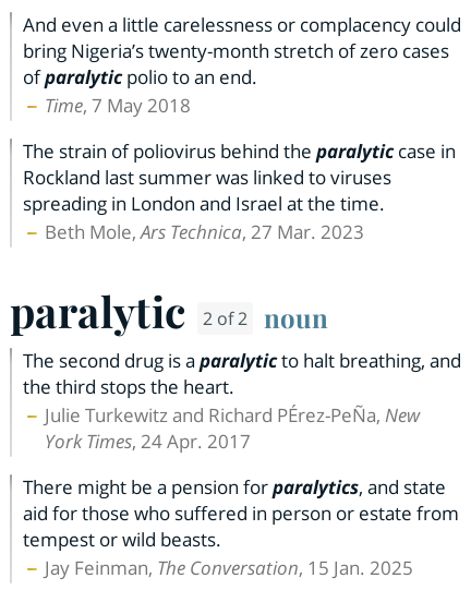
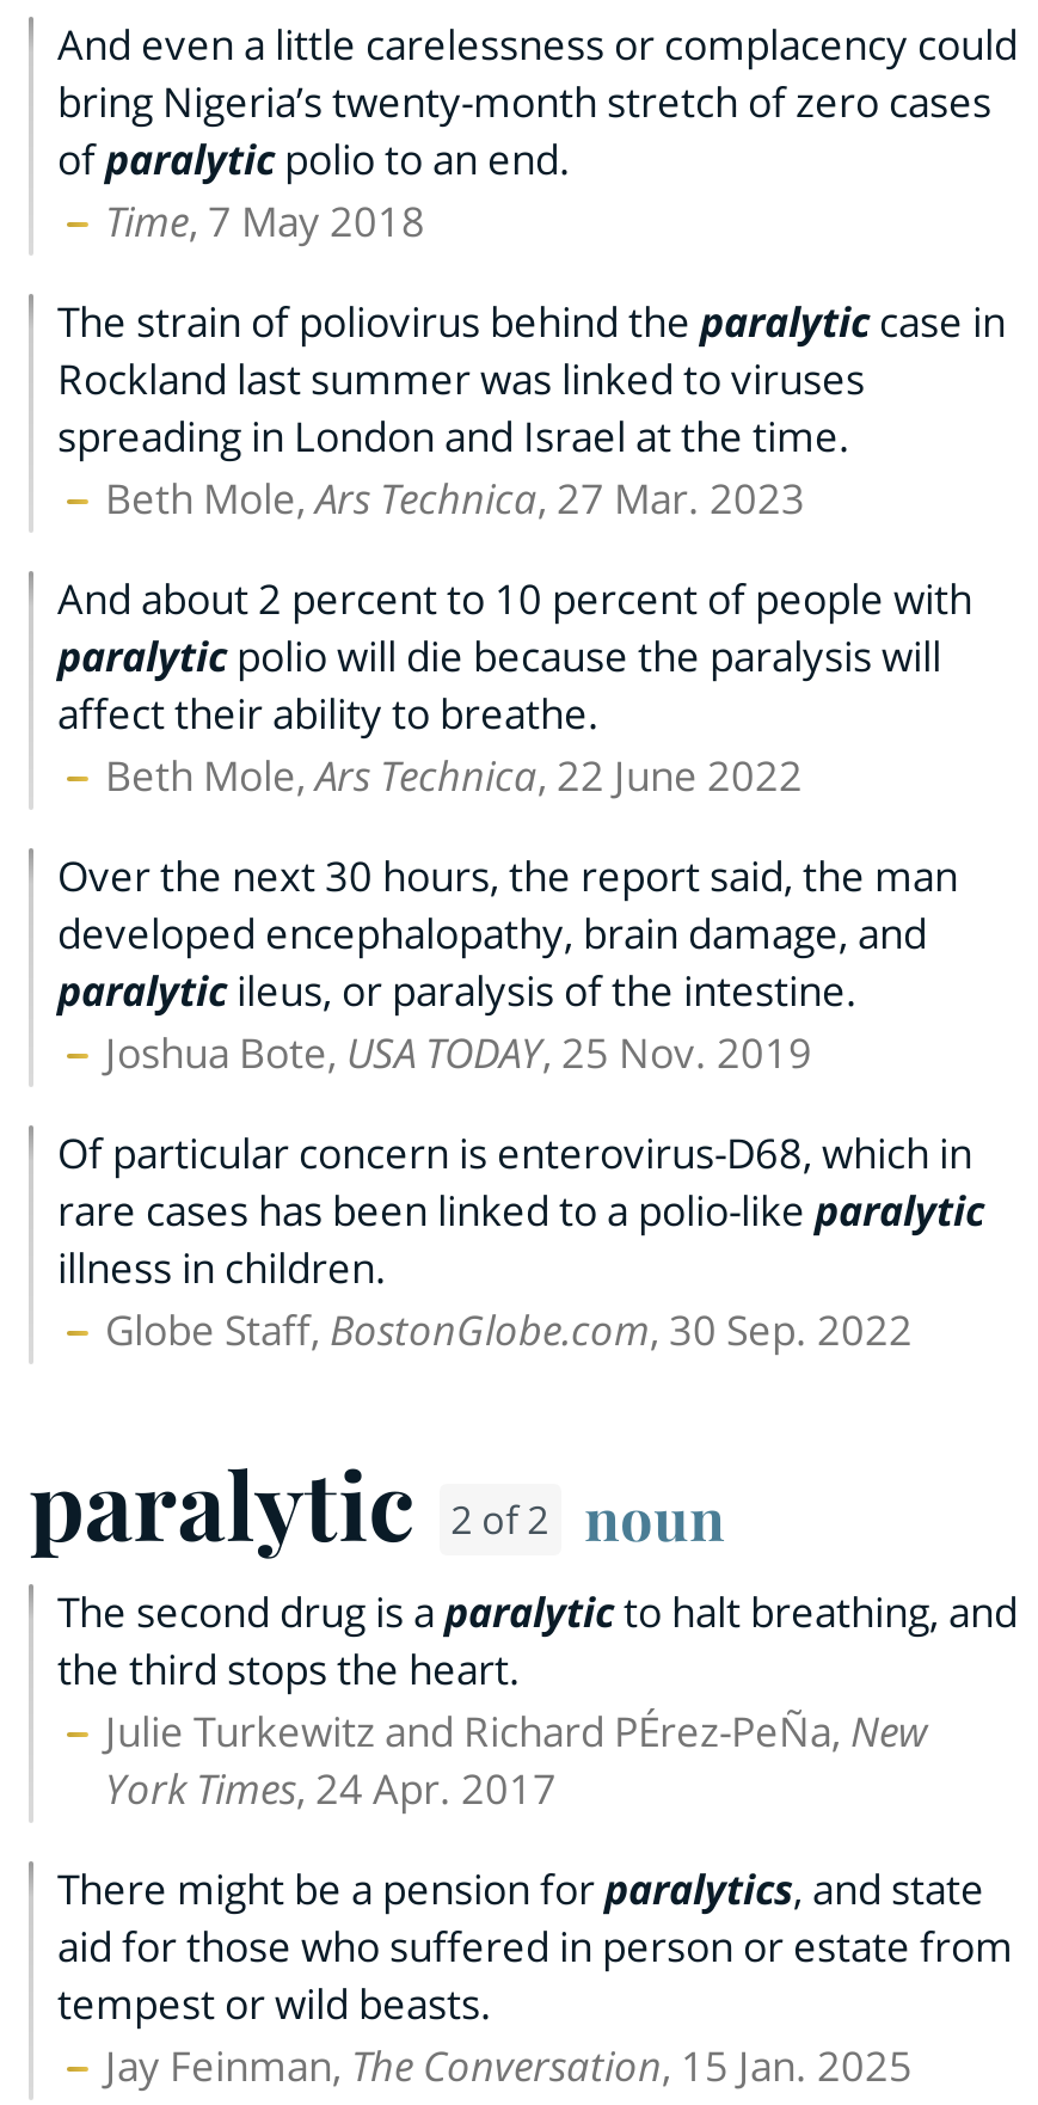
+ And about 2 percent to 10 percent of people with
+ paralytic polio will die because the paralysis will
+ affect their ability to breathe.
+ Beth Mole, Ars Technica, 22 June 2022
+ Over the next 30 hours, the report said, the man
+ developed encephalopathy, brain damage, and
+ paralytic ileus, or paralysis of the intestine.
+ Joshua Bote, USA TODAY, 25 Nov. 2019
+ Of particular concern is enterovirus-D68, which in
+ rare cases has been linked to a polio-like paralytic
+ illness in children.
+ Globe Staff, BostonGlobe.com, 30 Sep. 2022
